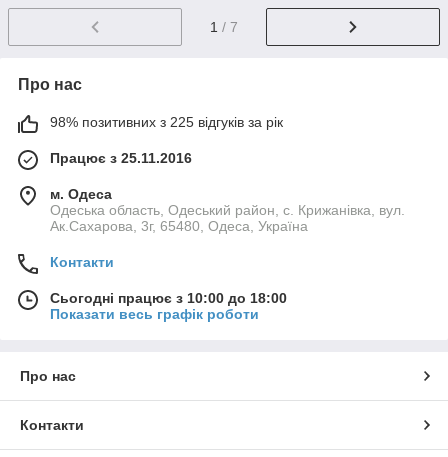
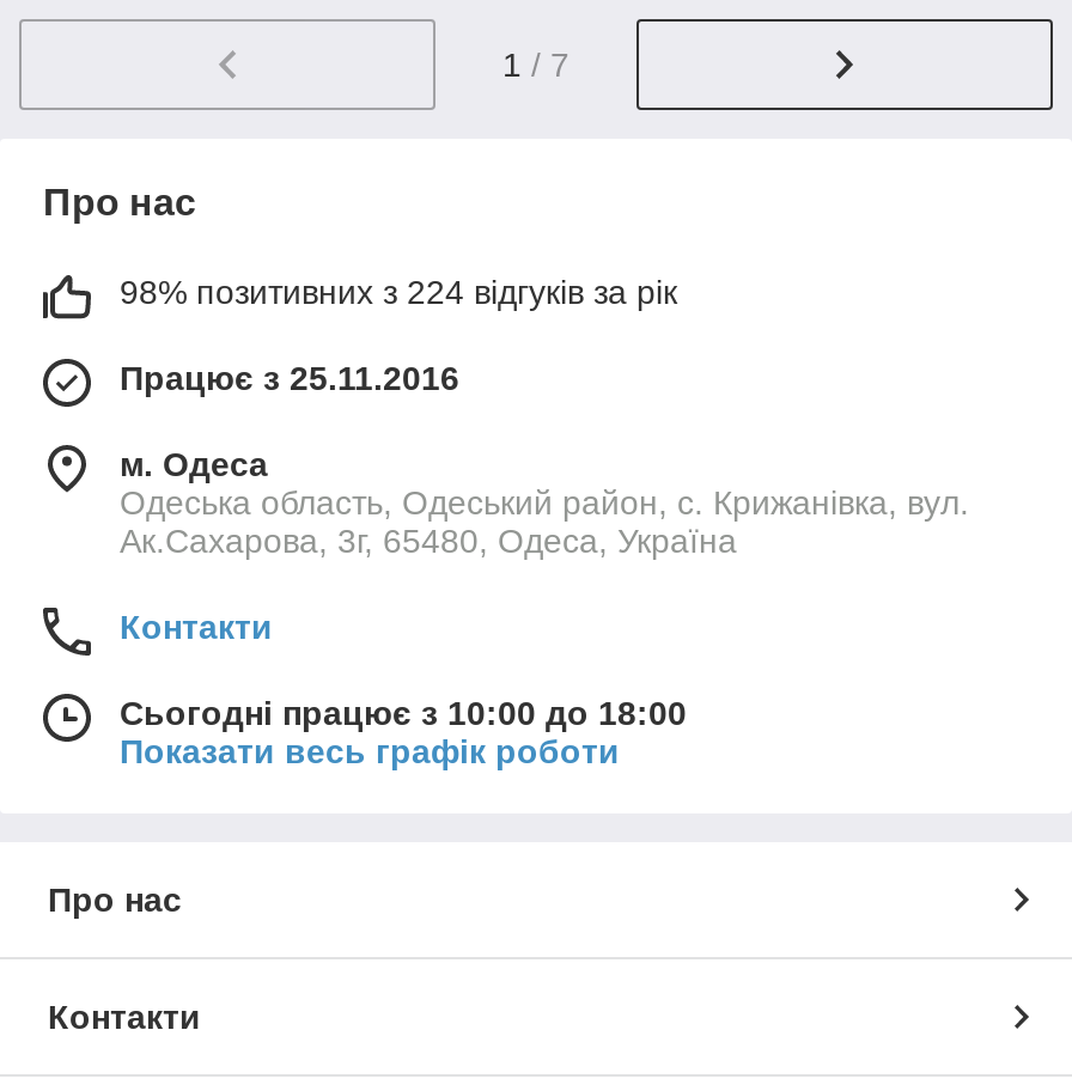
- 98% позитивних з 225 відгуків за рік
+ 98% позитивних з 224 відгуків за рік
